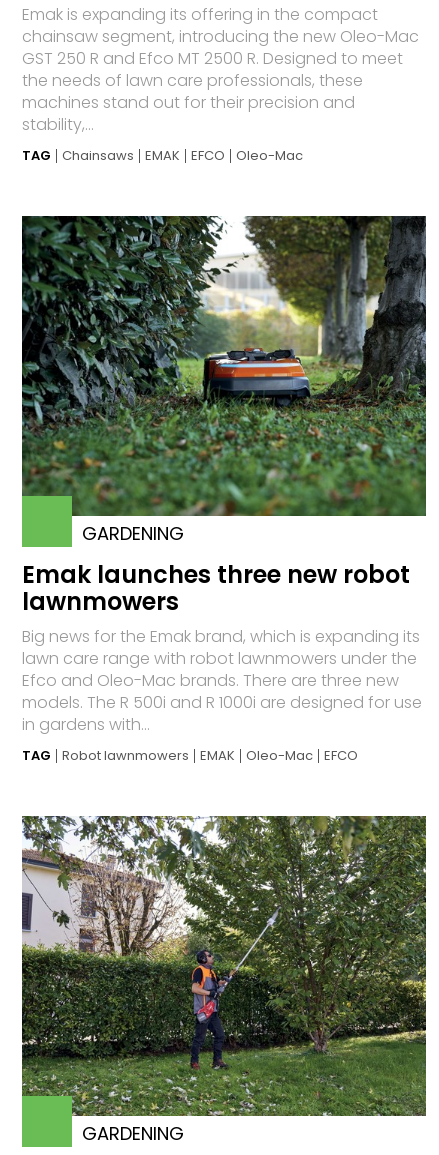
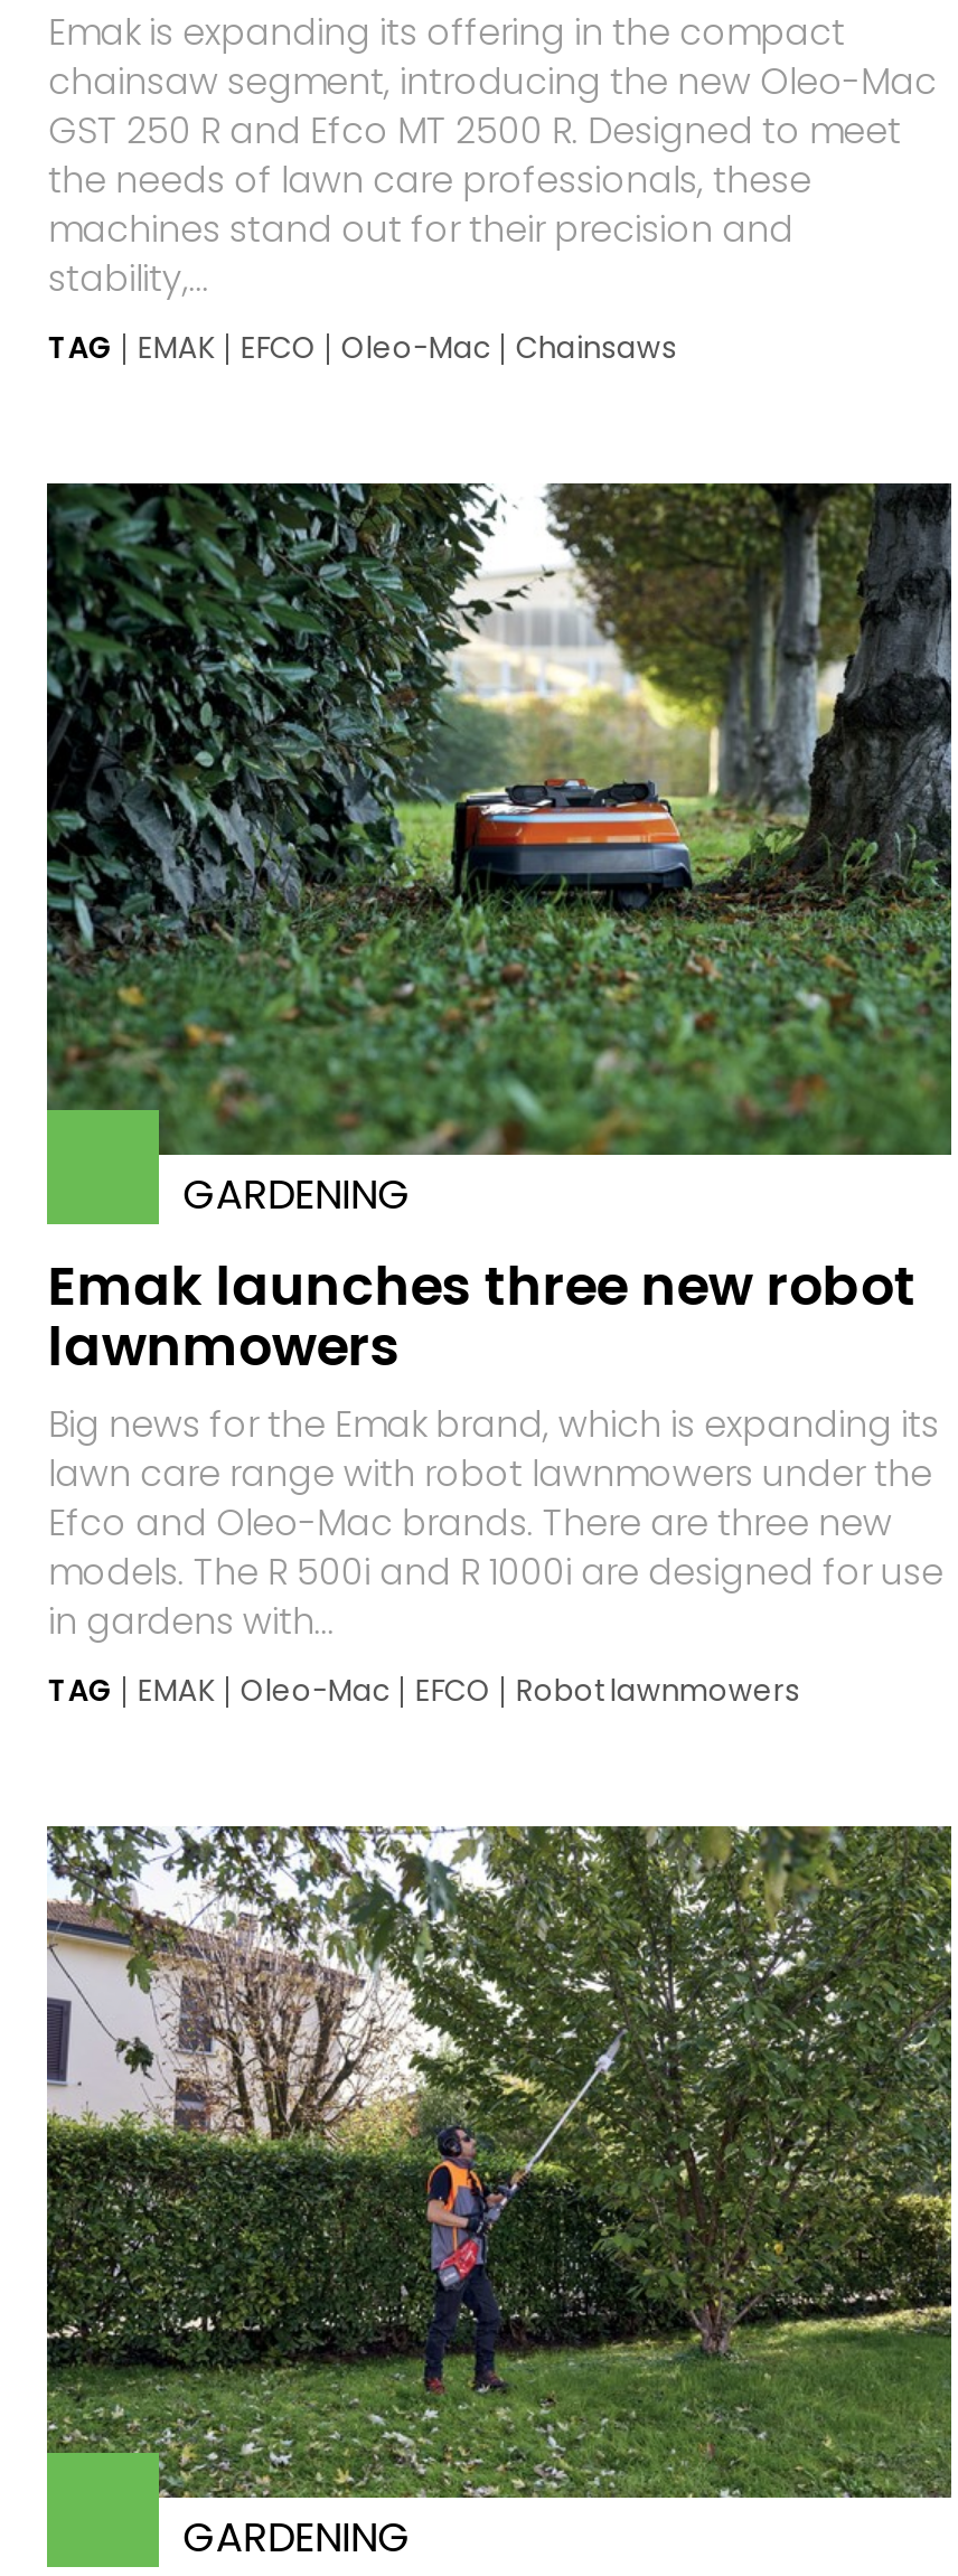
- TAG Chainsaws EMAK EFCO Oleo-Mac
+ TAG EMAK EFCO Oleo-Mac Chainsaws

- TAG Robot lawnmowers EMAK Oleo-Mac EFCO
+ TAG EMAK Oleo-Mac EFCO Robot lawnmowers
